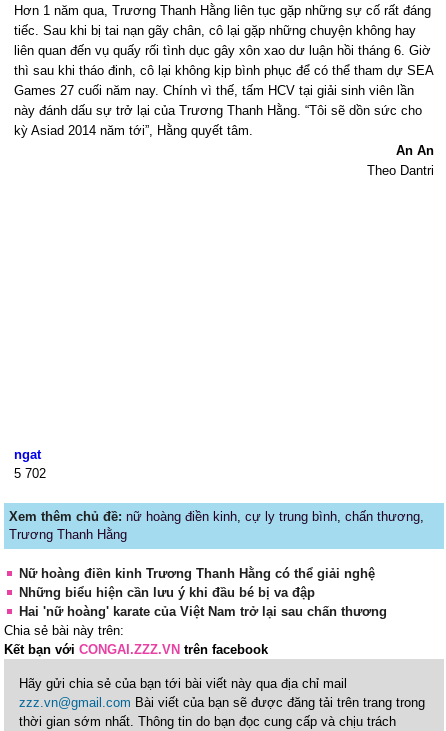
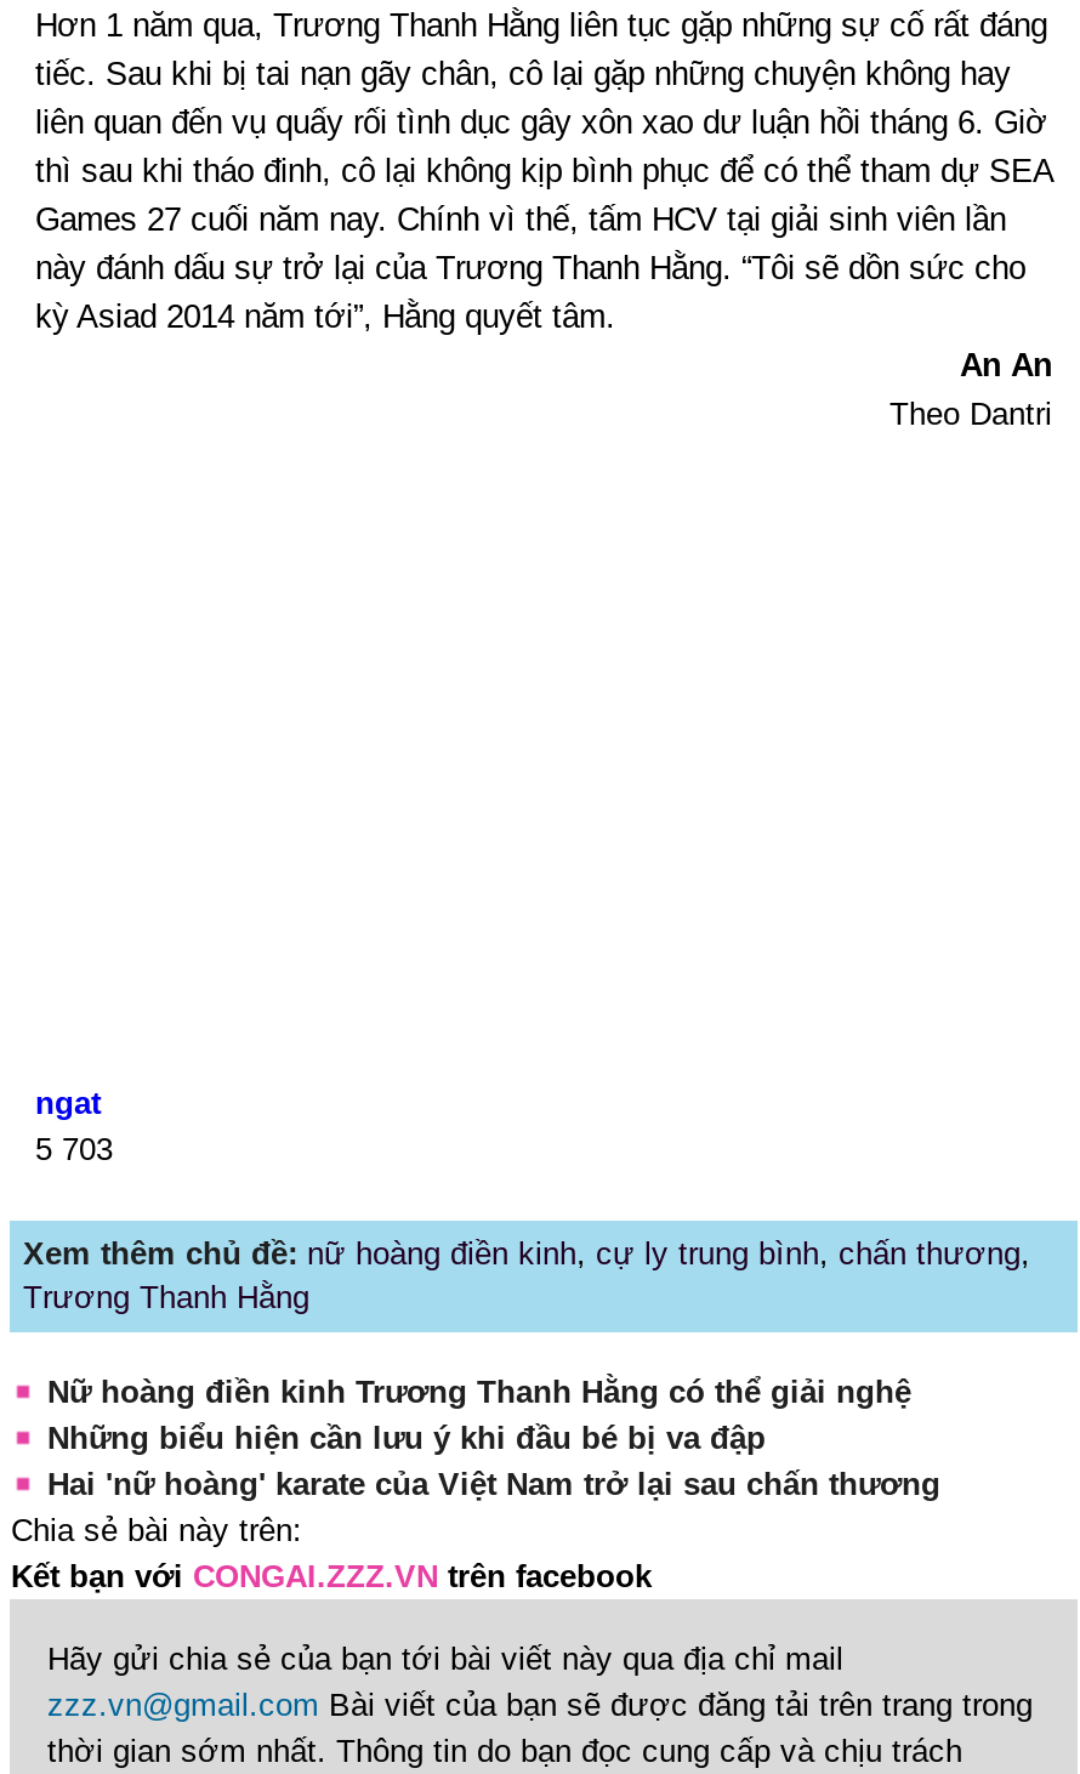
- 5 702
+ 5 703
